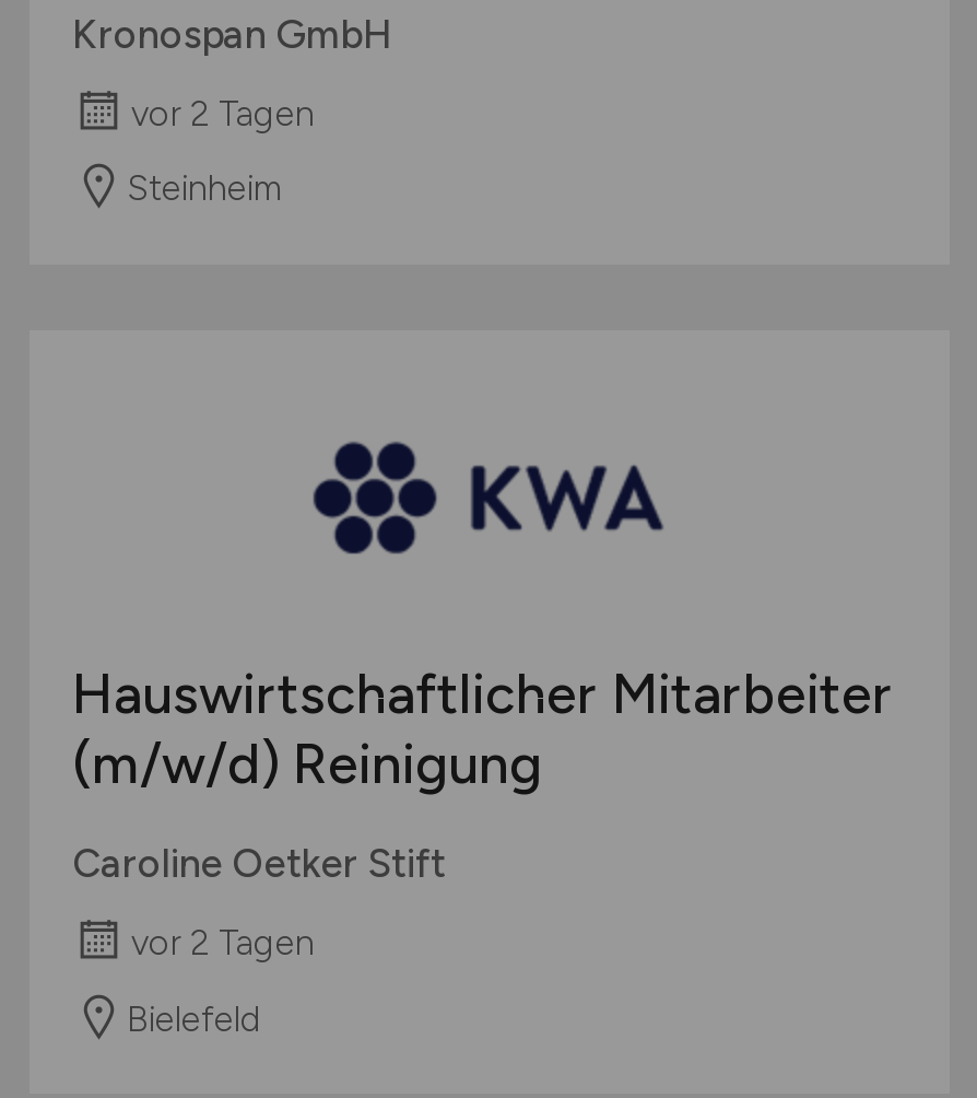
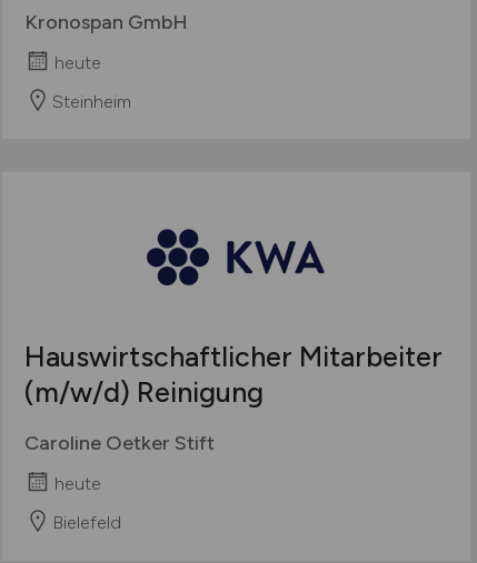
- vor 2 Tagen
+ heute

- vor 2 Tagen
+ heute
